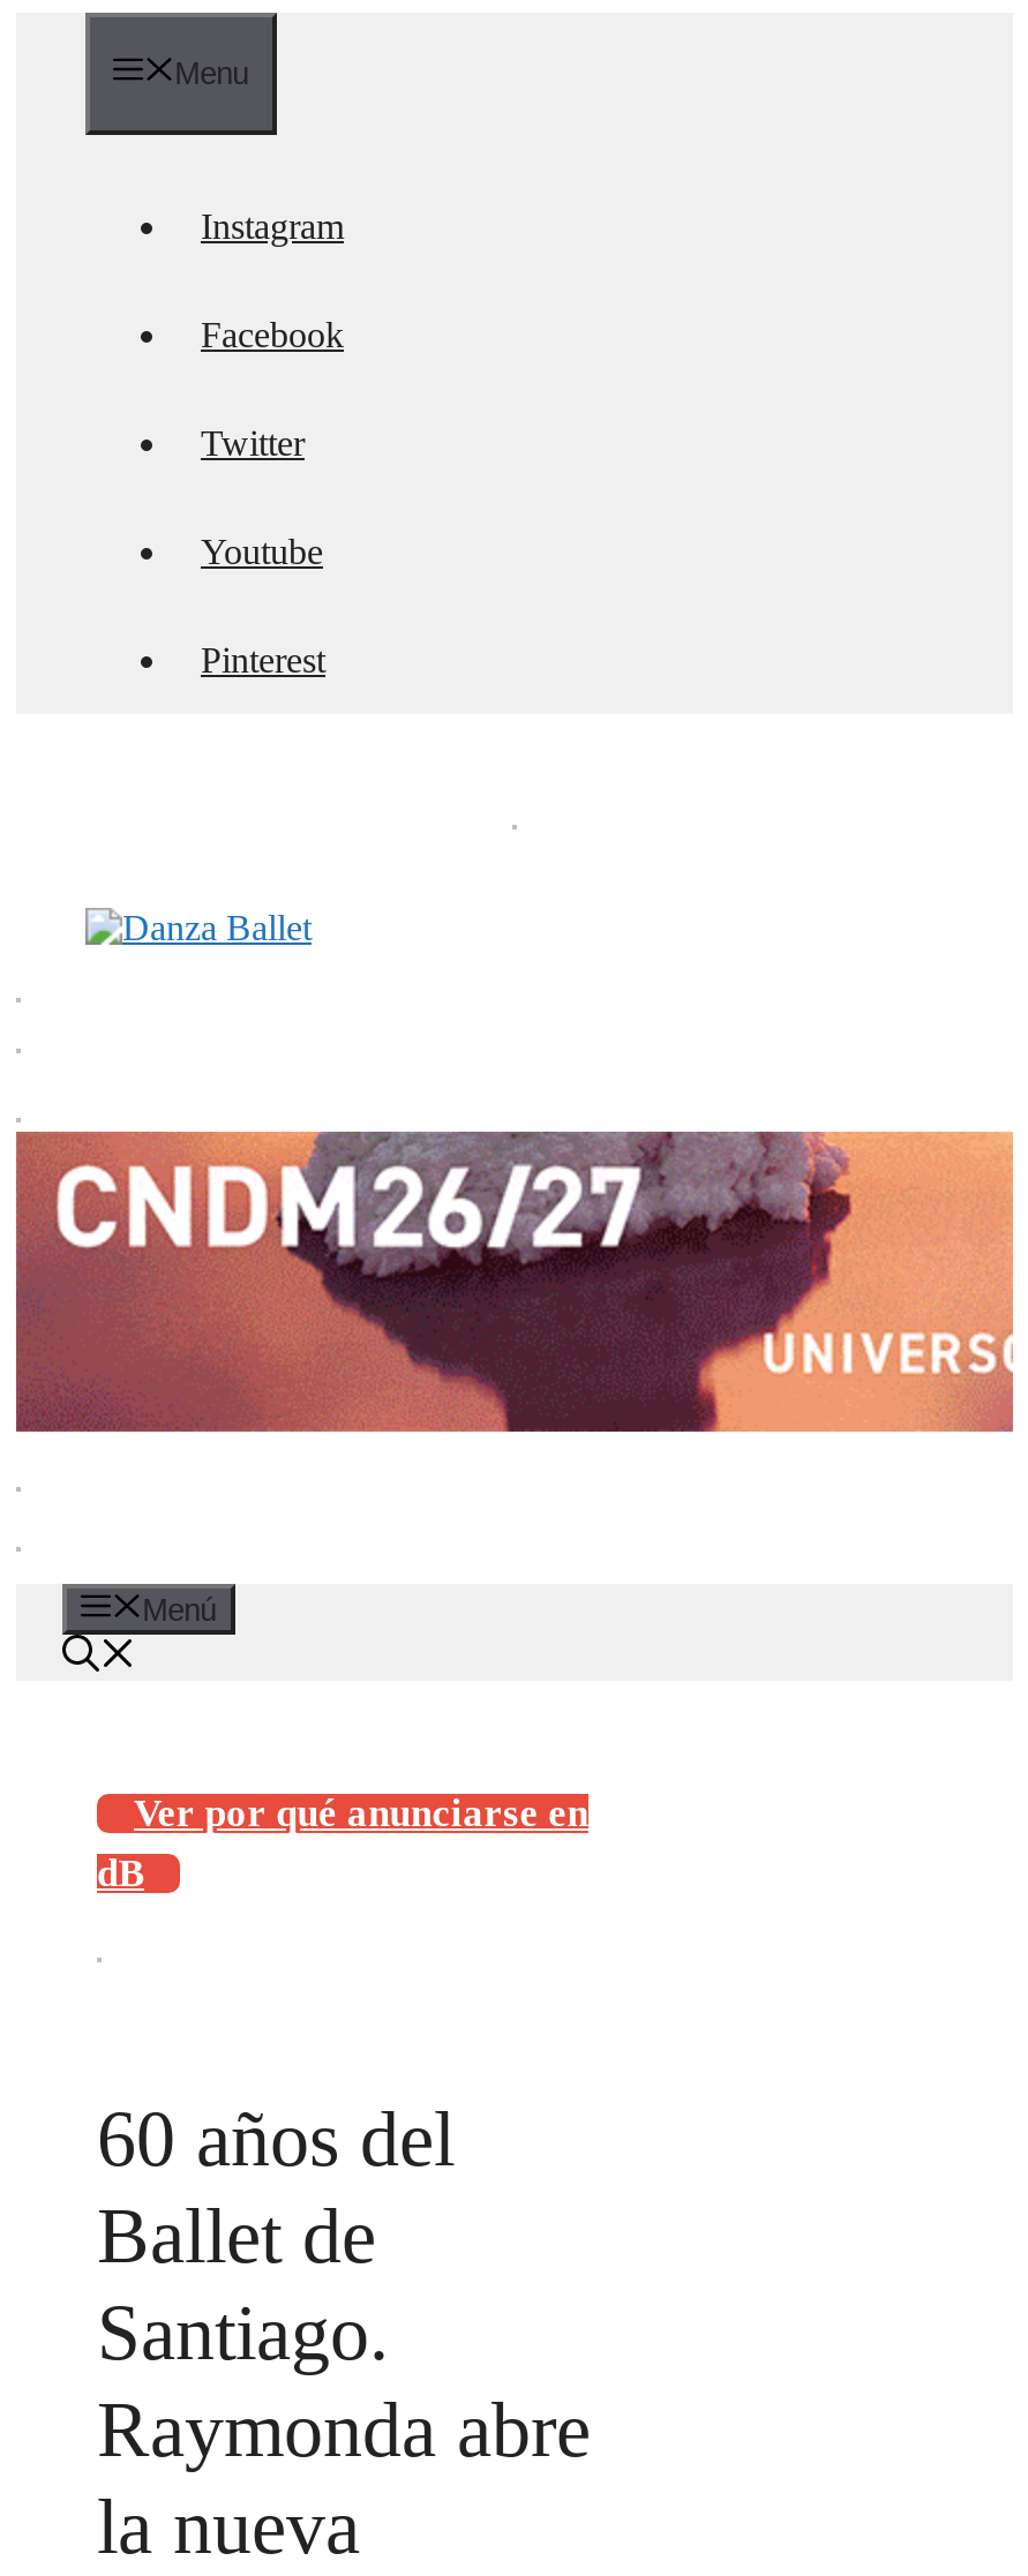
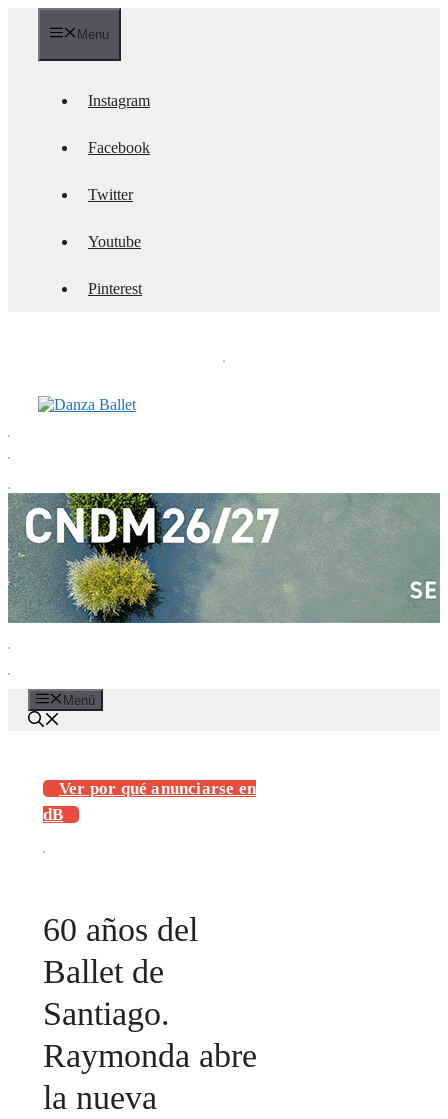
- [image]
+ [image]
